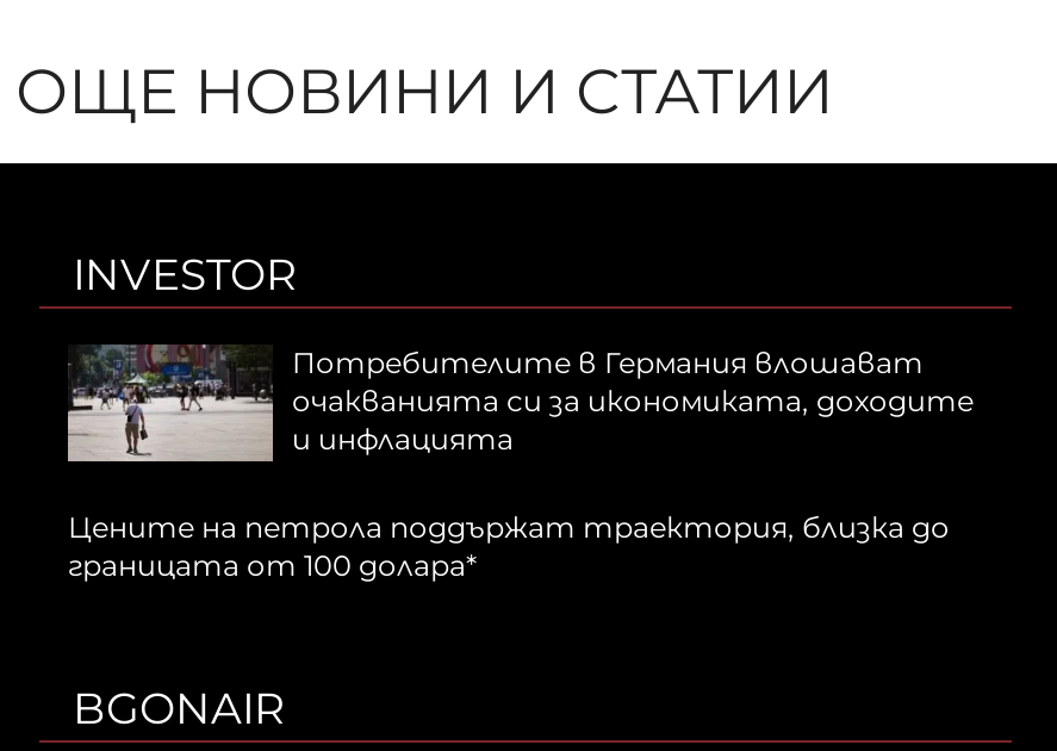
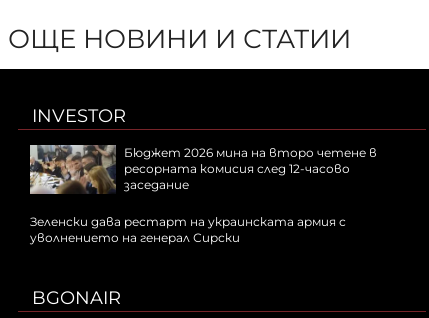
- [image]
- Потребителите в Германия влошават
- очакванията си за икономиката, доходите
- и инфлацията
+ [image]
+ Бюджет 2026 мина на второ четене в
+ ресорната комисия след 12-часово
+ заседание

- Цените на петрола поддържат траектория, близка до
- границата от 100 долара*
+ Зеленски дава рестарт на украинската армия с
+ уволнението на генерал Сирски
